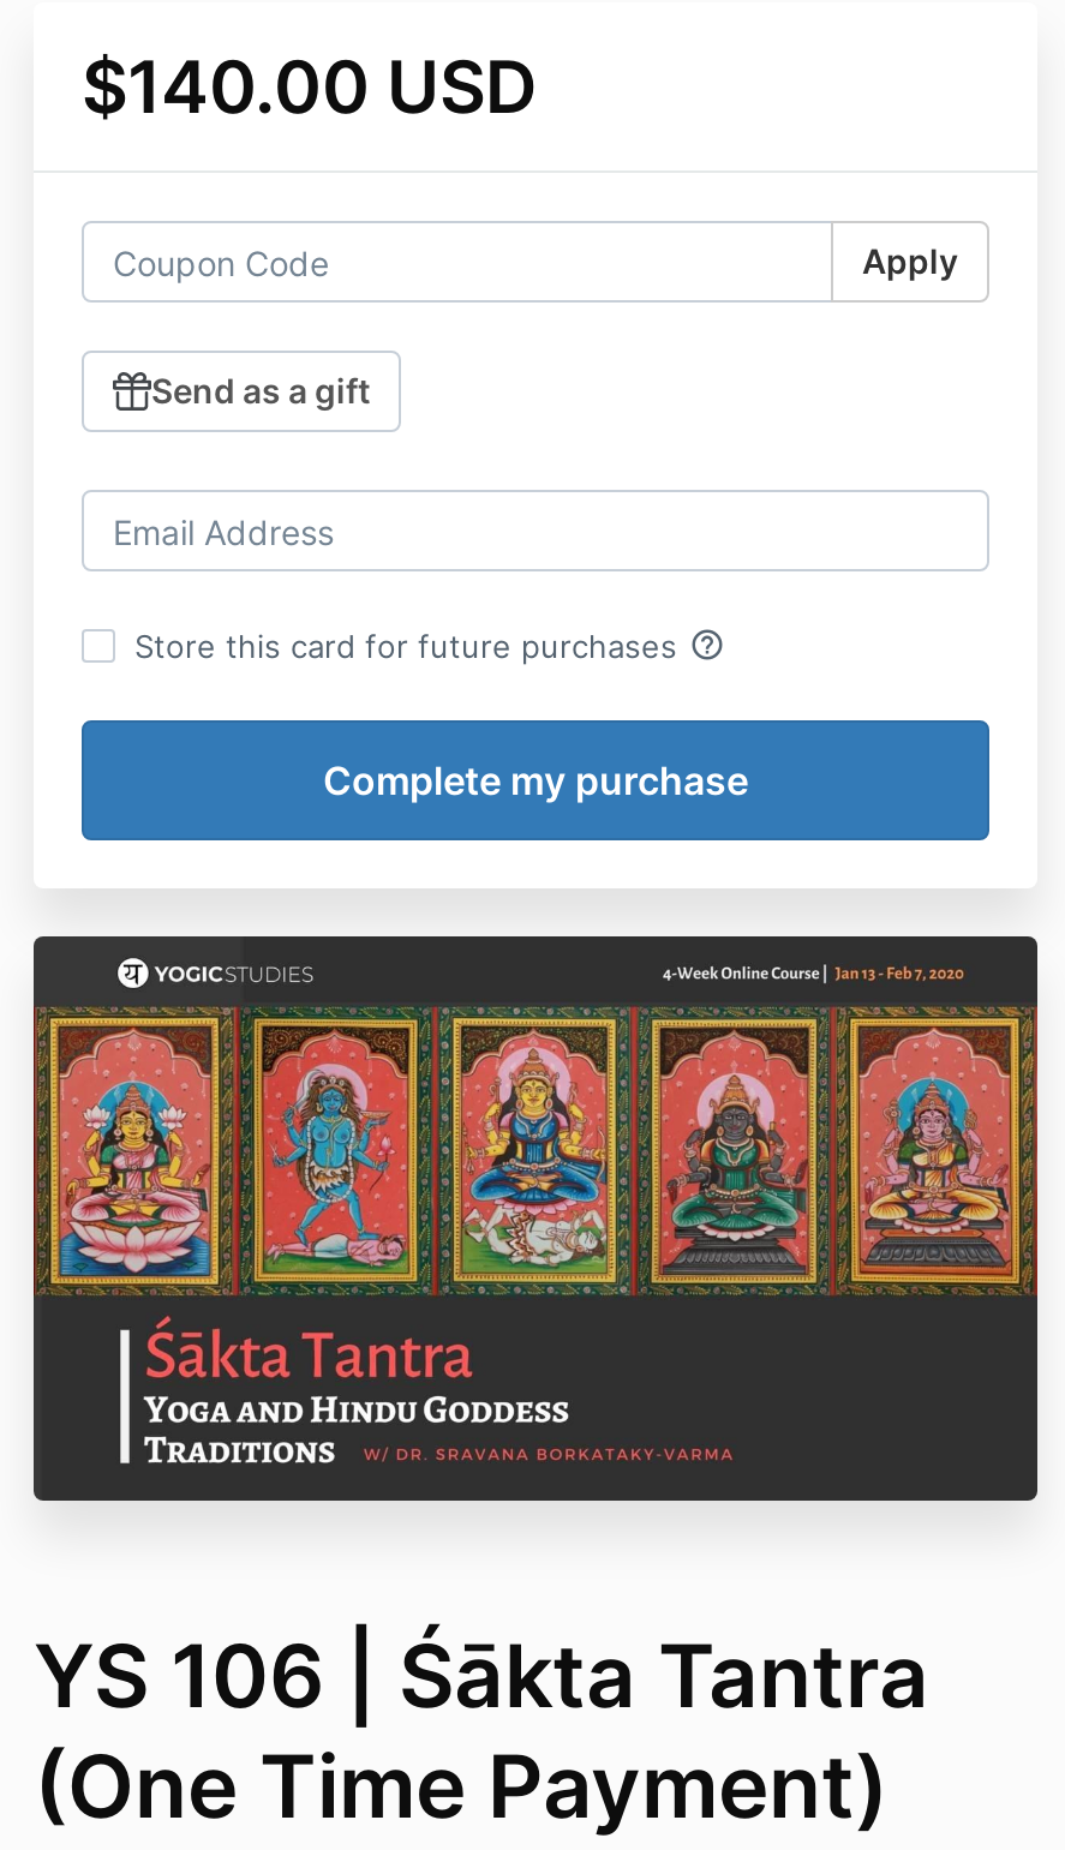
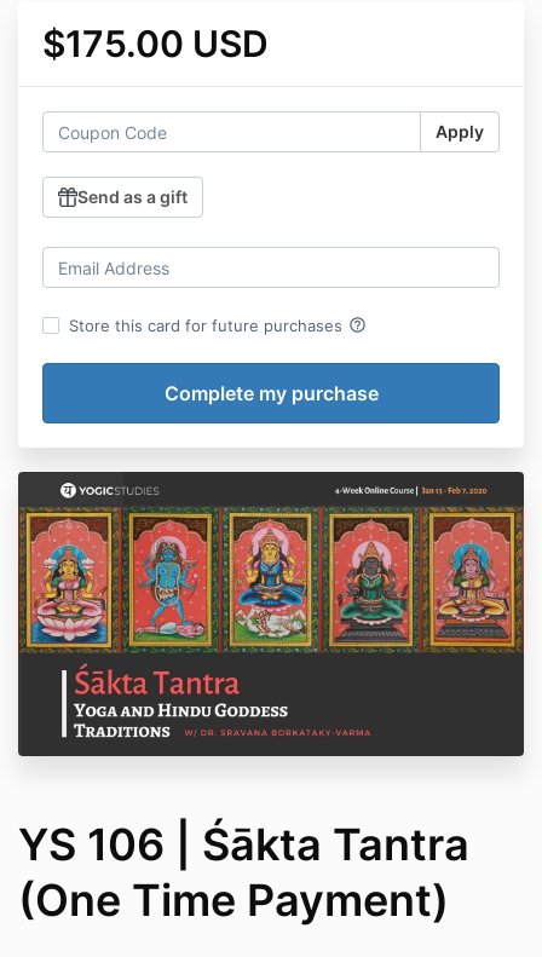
- $140.00 USD
+ $175.00 USD
